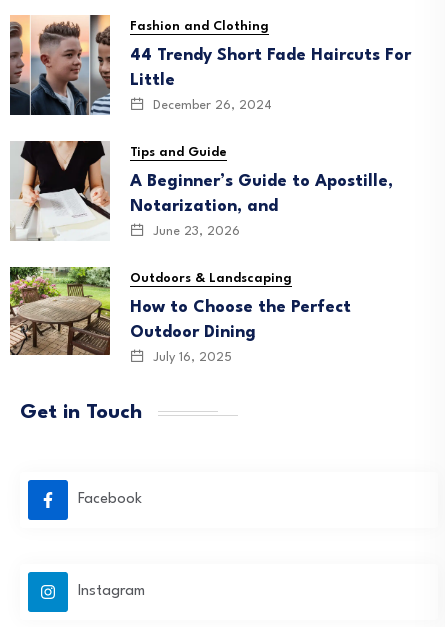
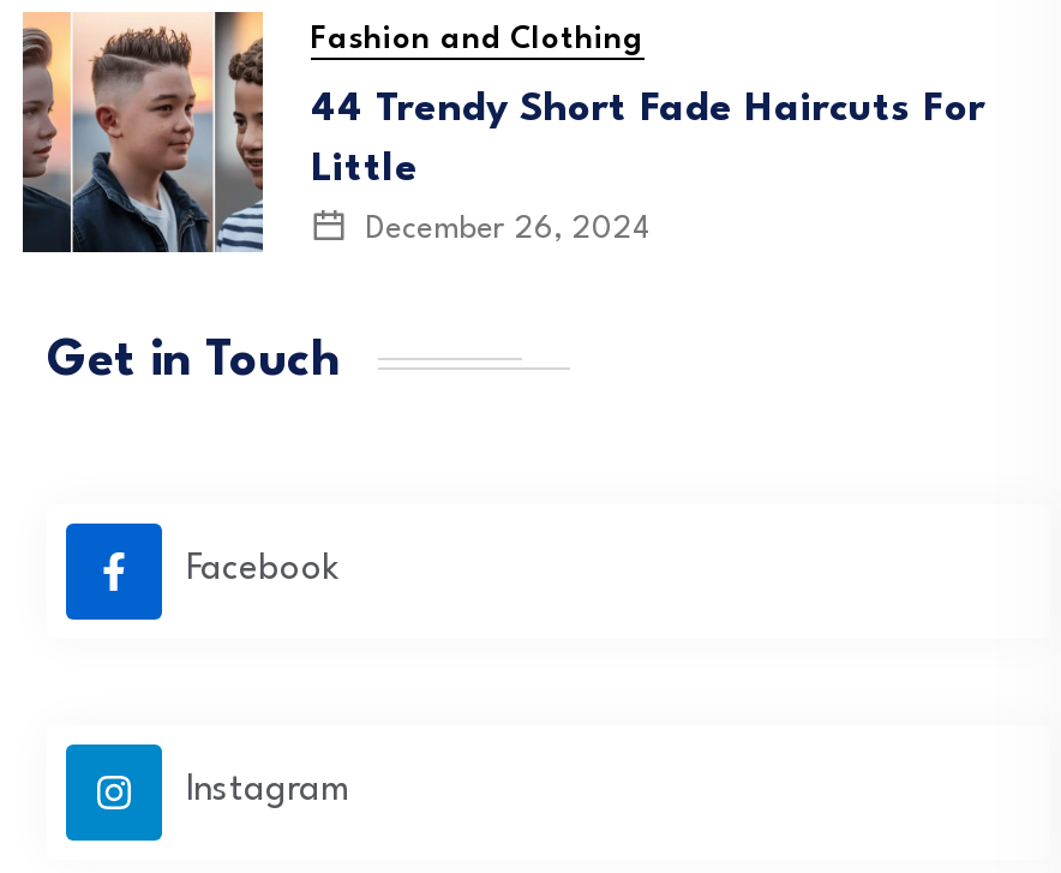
- [image]
- Tips and Guide
- A Beginner’s Guide to Apostille,
- Notarization, and
- June 23, 2026

- [image]
- Outdoors & Landscaping
- How to Choose the Perfect
- Outdoor Dining
- July 16, 2025
